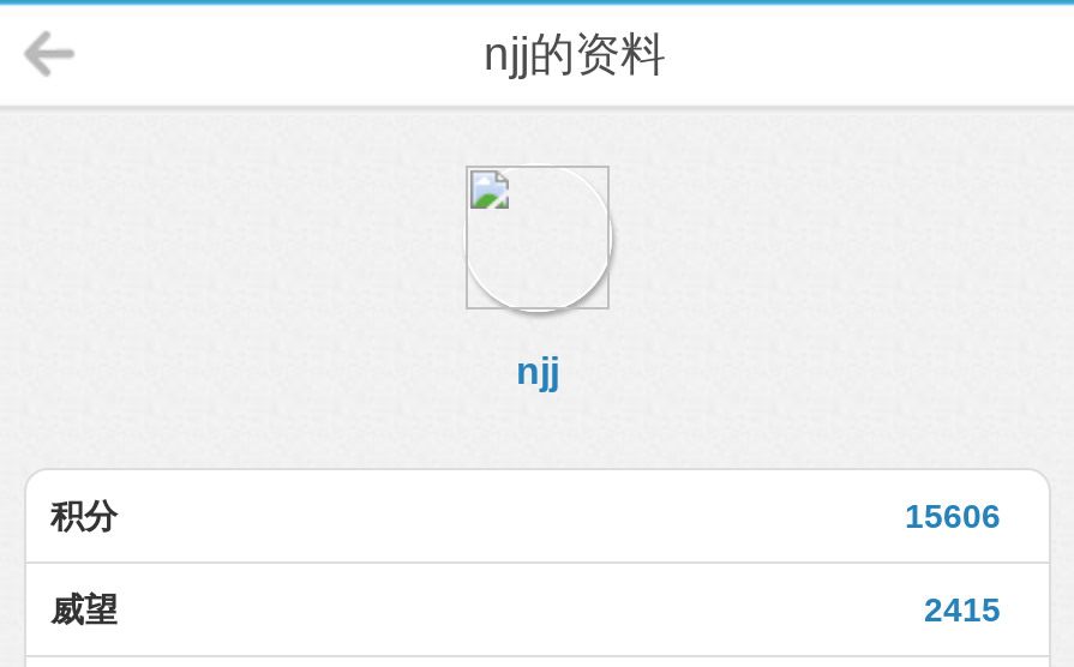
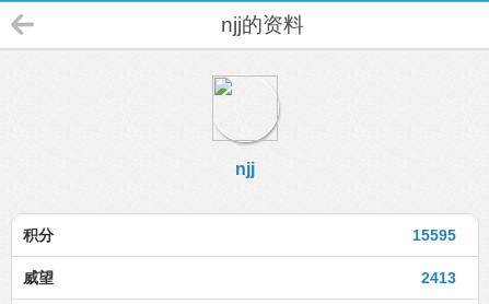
- 15606
+ 15595

- 2415
+ 2413
